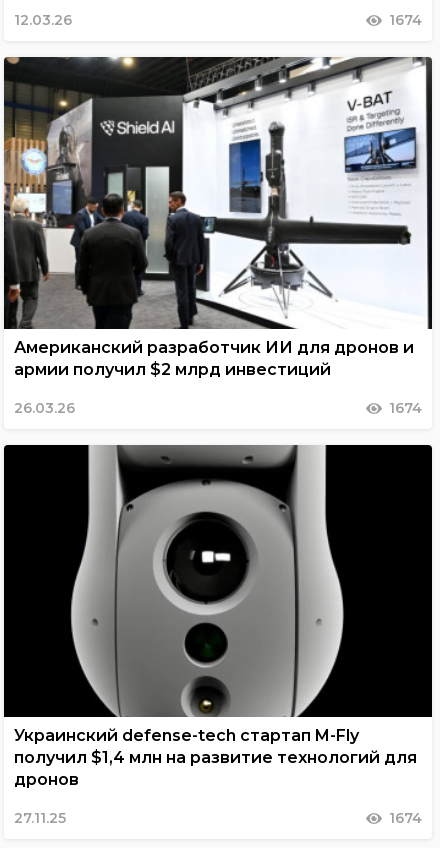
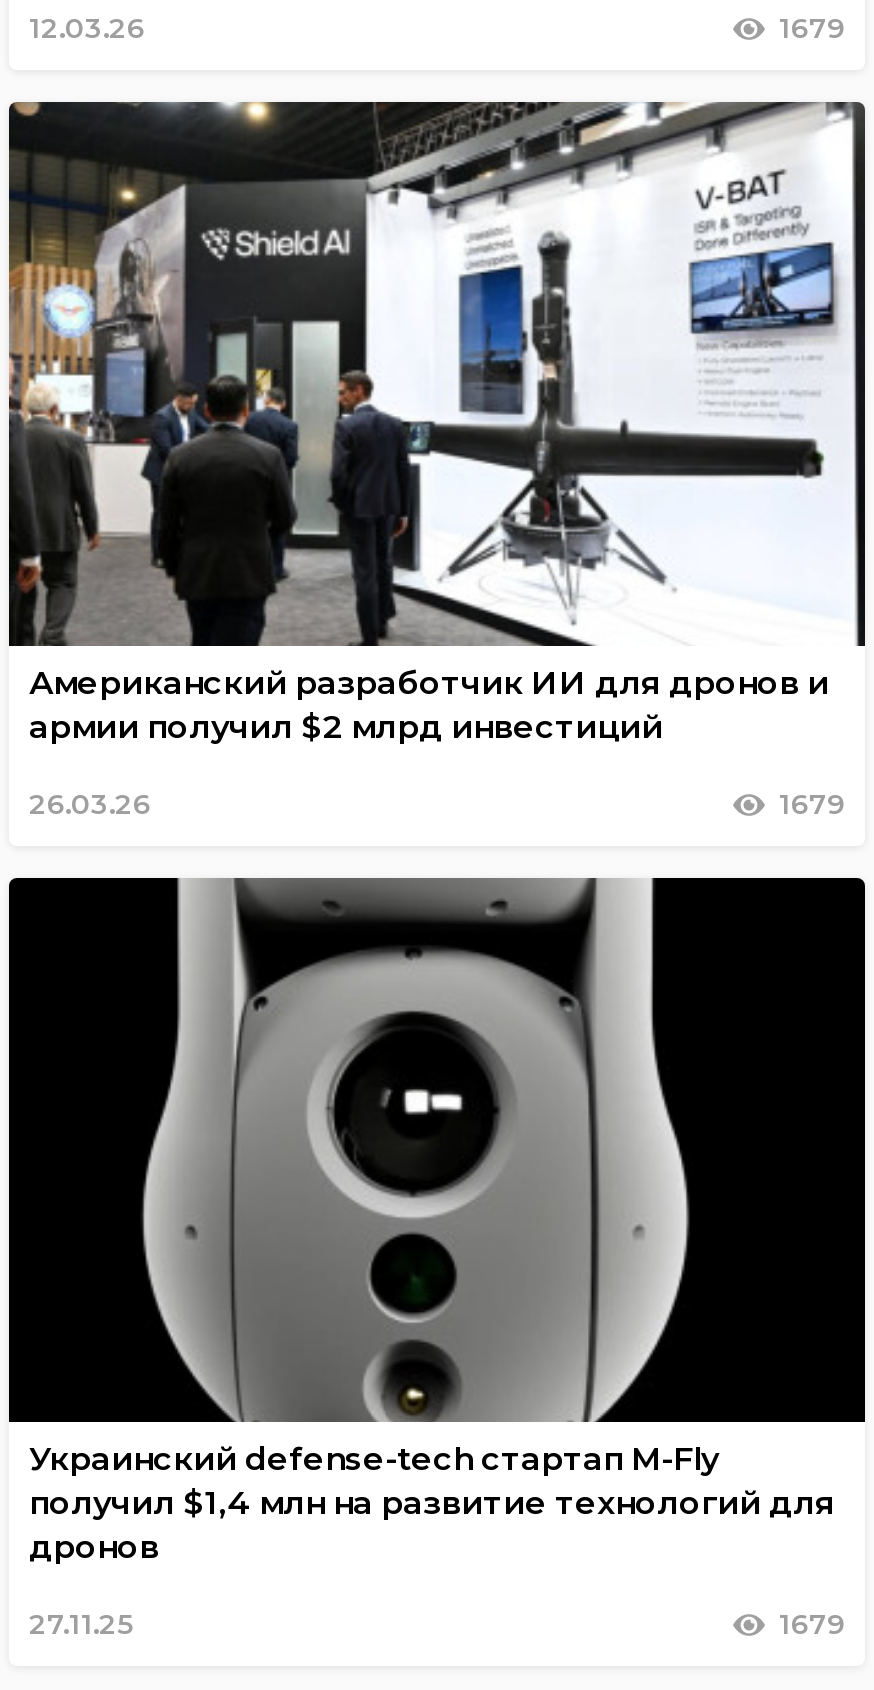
- 1674
+ 1679

- 1674
+ 1679

- 1674
+ 1679
